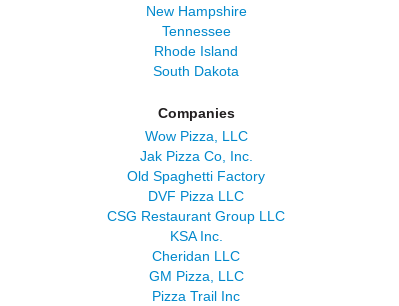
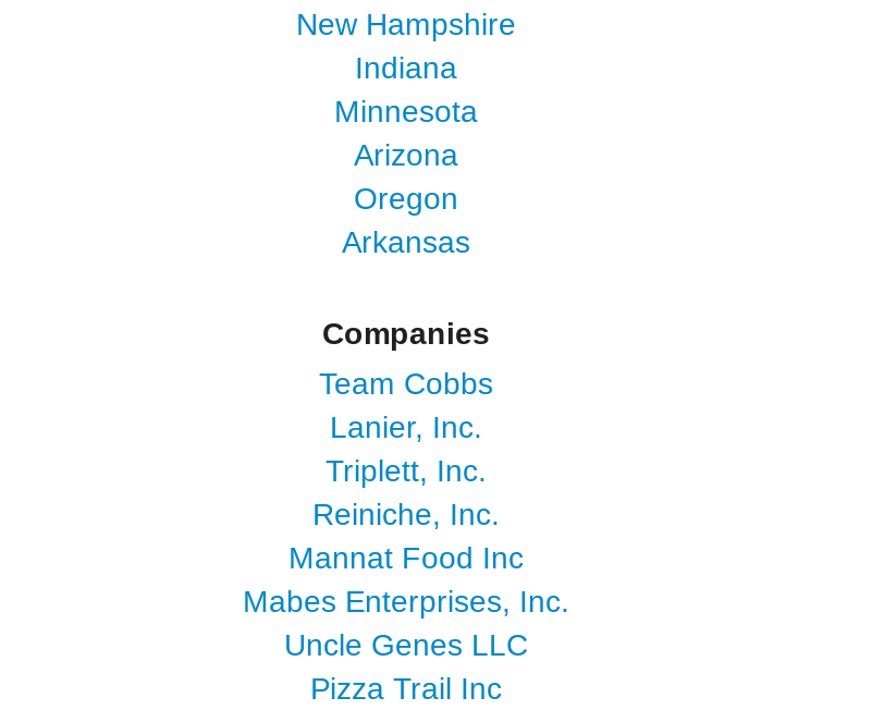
- Tennessee
- Rhode Island
- South Dakota
+ Indiana
+ Minnesota
+ Arizona
+ Oregon
+ Arkansas

moved down: Companies

- Wow Pizza, LLC
- Jak Pizza Co, Inc.
- Old Spaghetti Factory
- DVF Pizza LLC
- CSG Restaurant Group LLC
- KSA Inc.
- Cheridan LLC
- GM Pizza, LLC
+ Team Cobbs
+ Lanier, Inc.
+ Triplett, Inc.
+ Reiniche, Inc.
+ Mannat Food Inc
+ Mabes Enterprises, Inc.
+ Uncle Genes LLC
